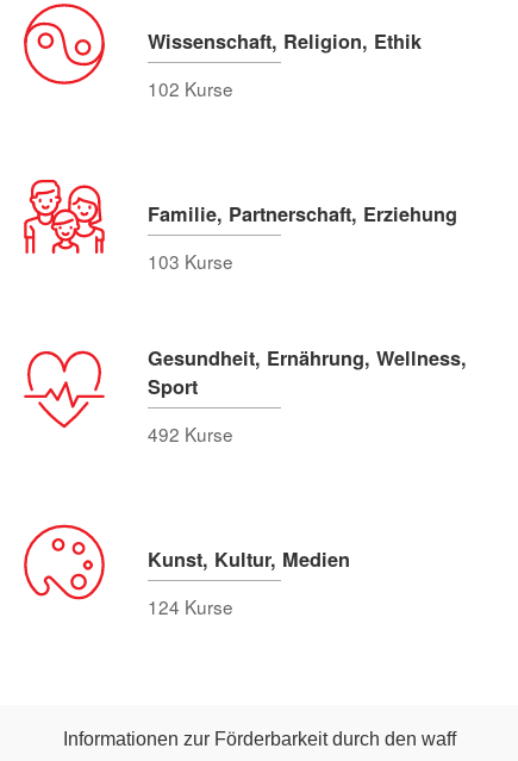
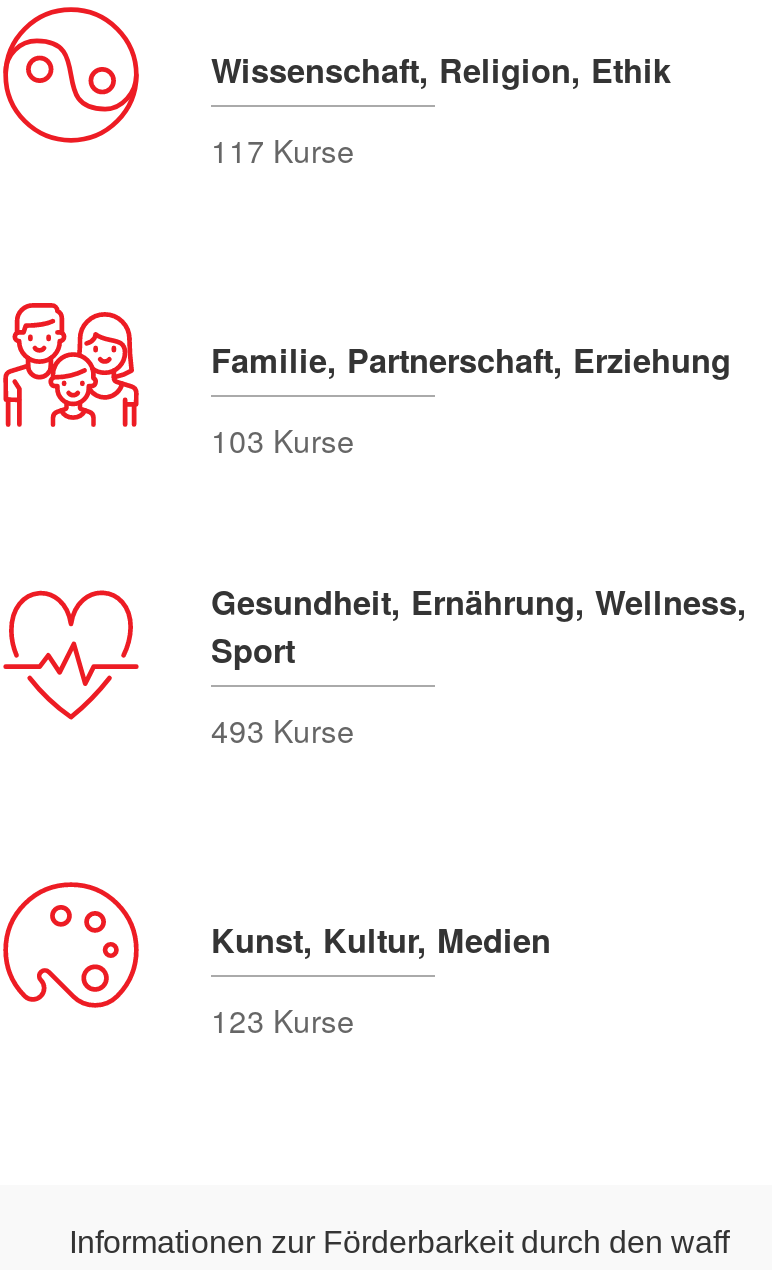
- 102 Kurse
+ 117 Kurse

- 492 Kurse
+ 493 Kurse

- 124 Kurse
+ 123 Kurse
